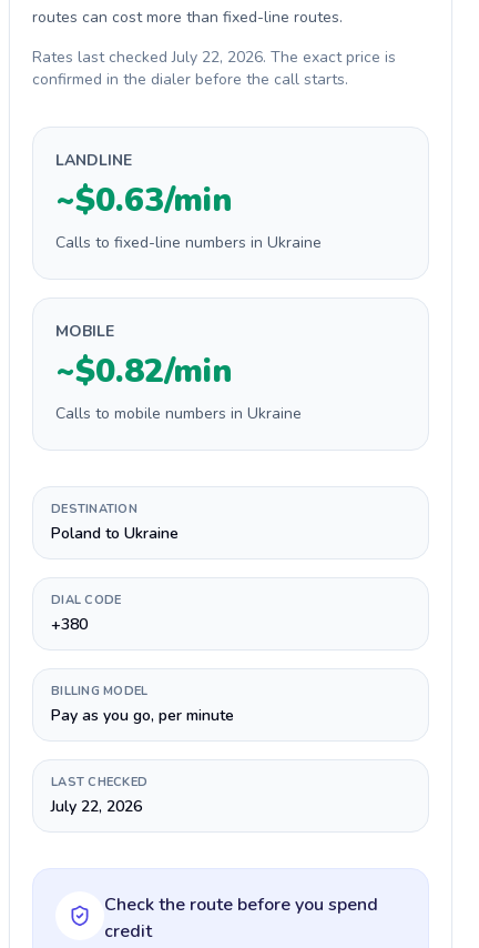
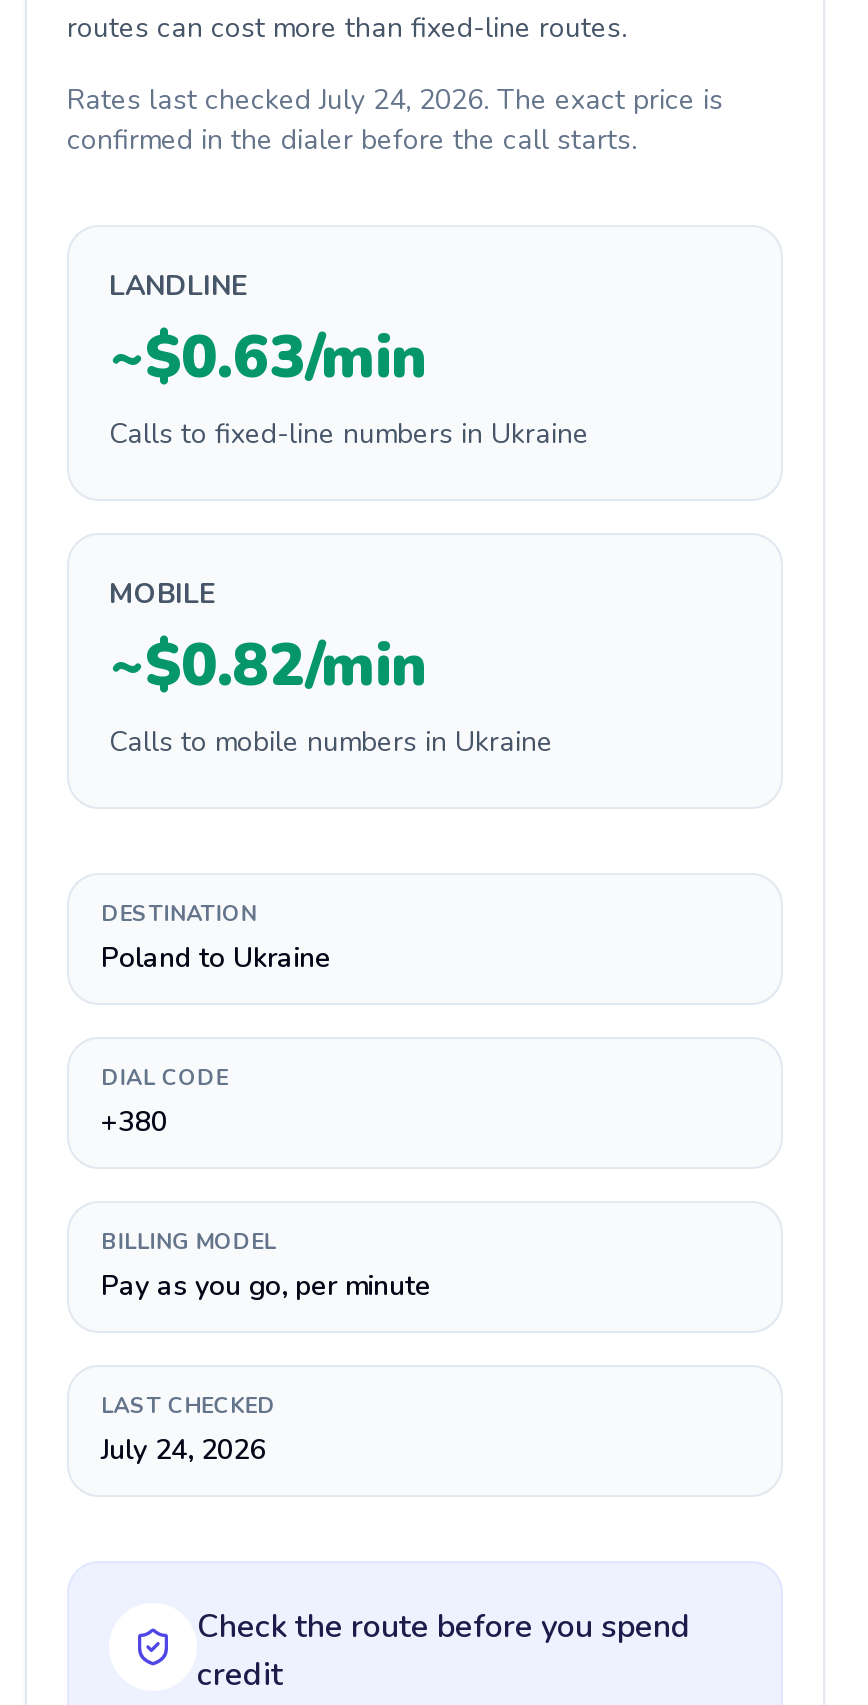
- Rates last checked July 22, 2026. The exact price is
+ Rates last checked July 24, 2026. The exact price is

- July 22, 2026
+ July 24, 2026
